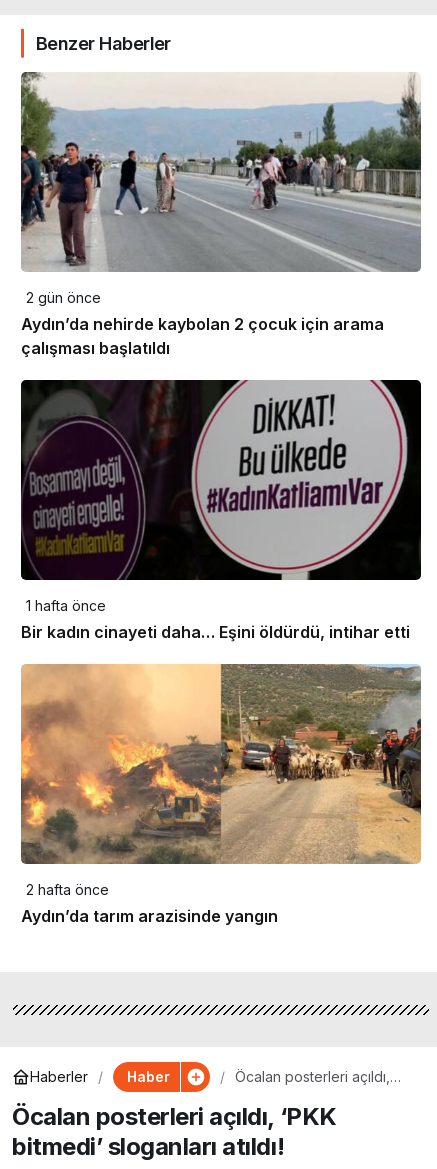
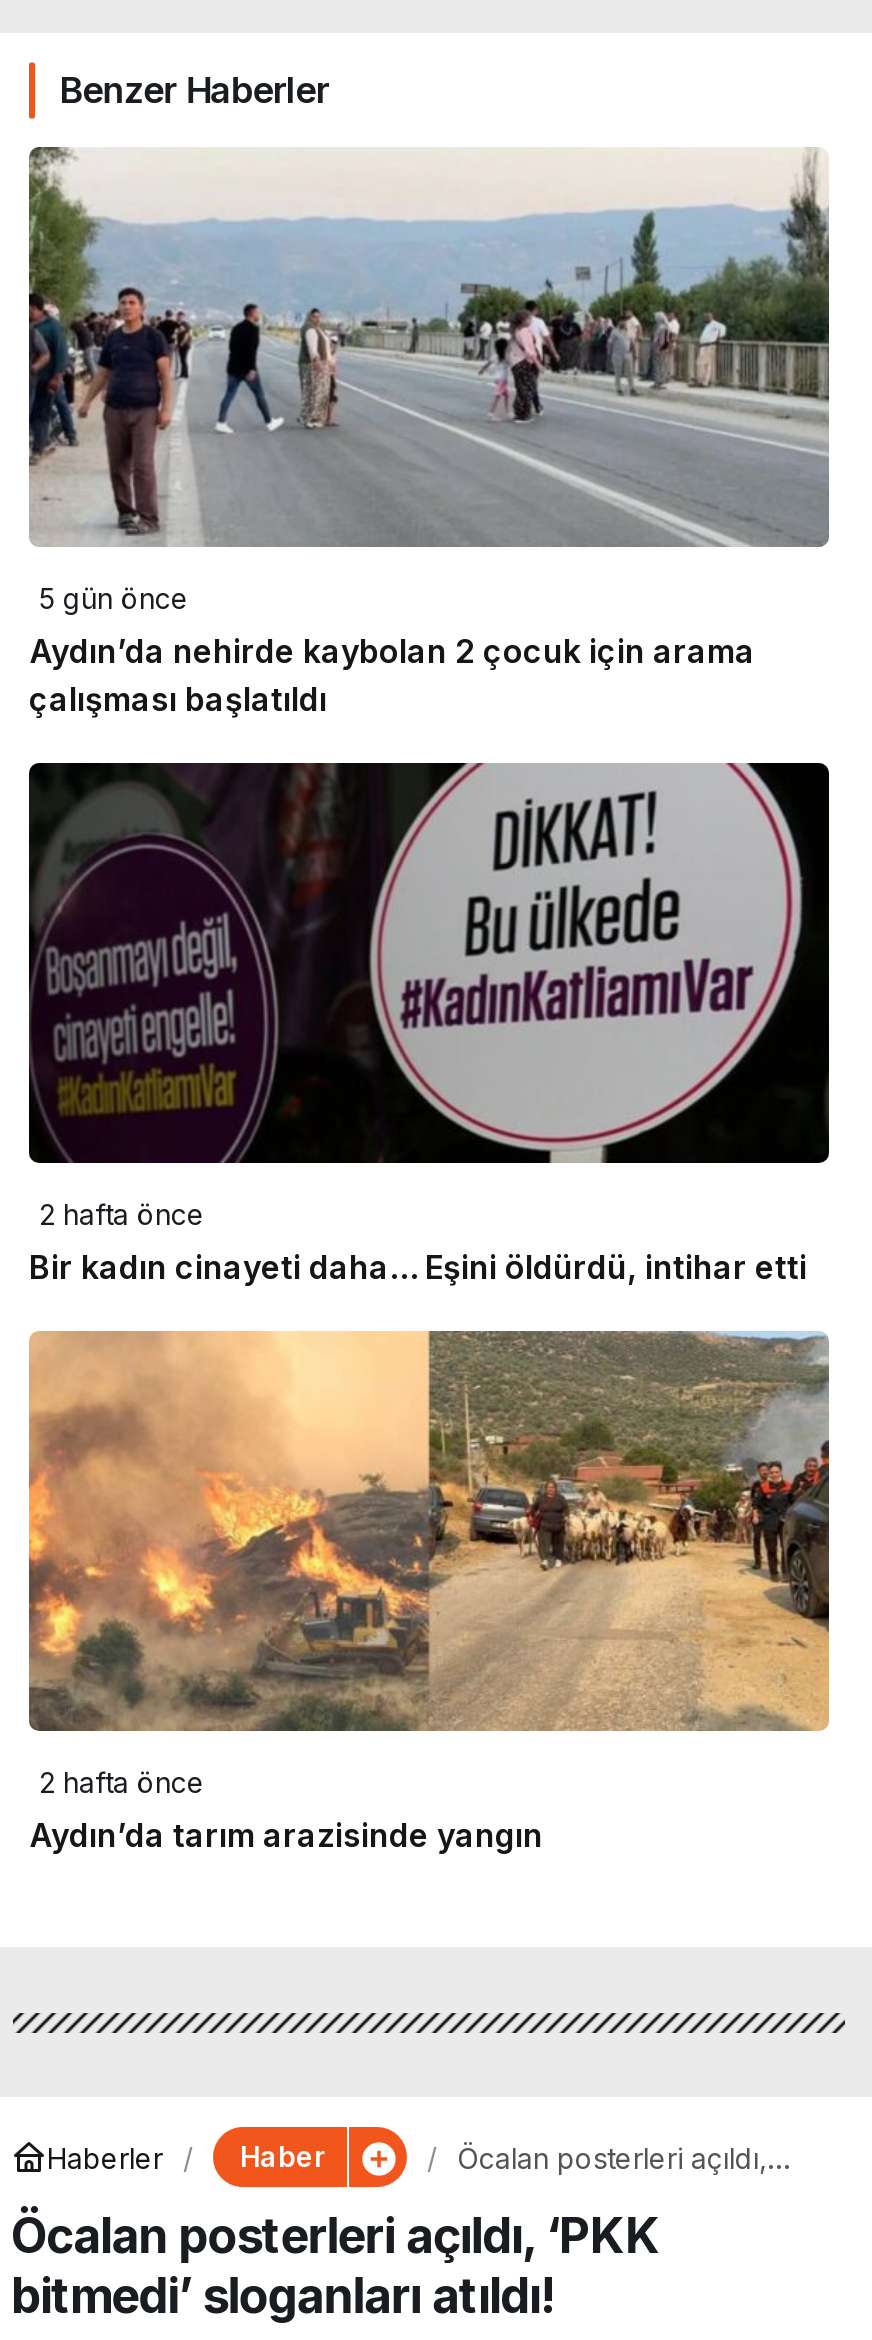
- 2 gün önce
+ 5 gün önce

- 1 hafta önce
+ 2 hafta önce
